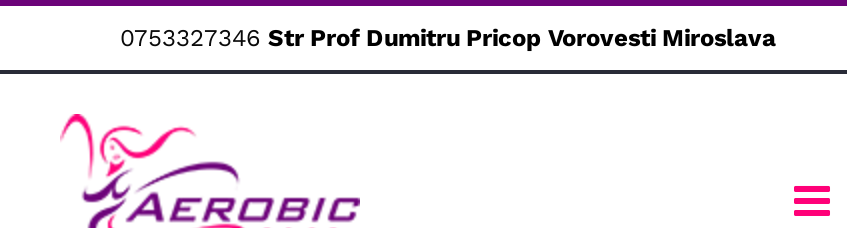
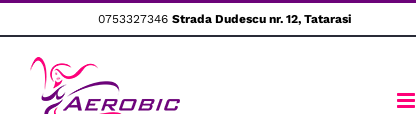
- 0753327346 Str Prof Dumitru Pricop Vorovesti Miroslava
+ 0753327346 Strada Dudescu nr. 12, Tatarasi
